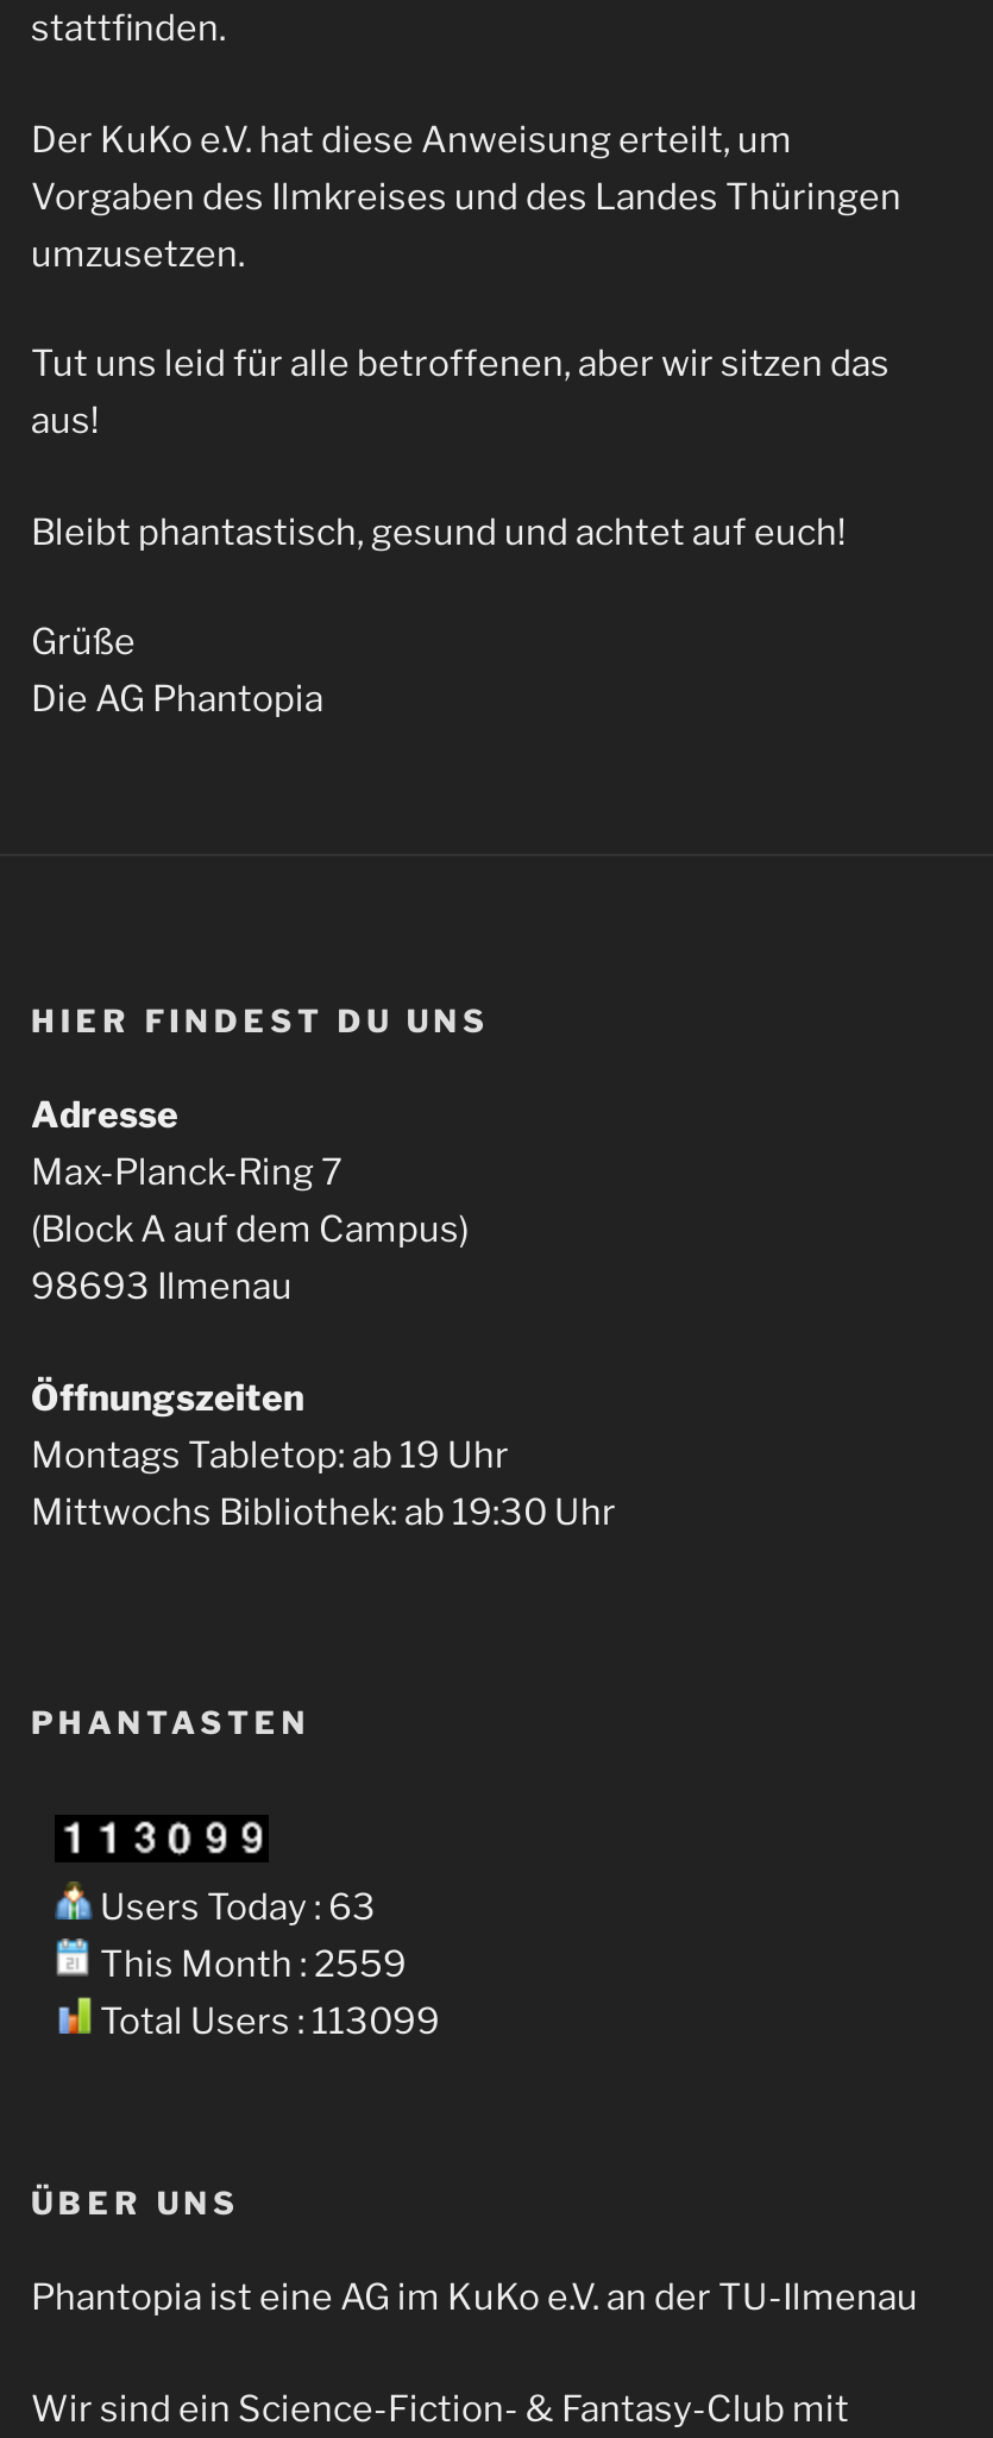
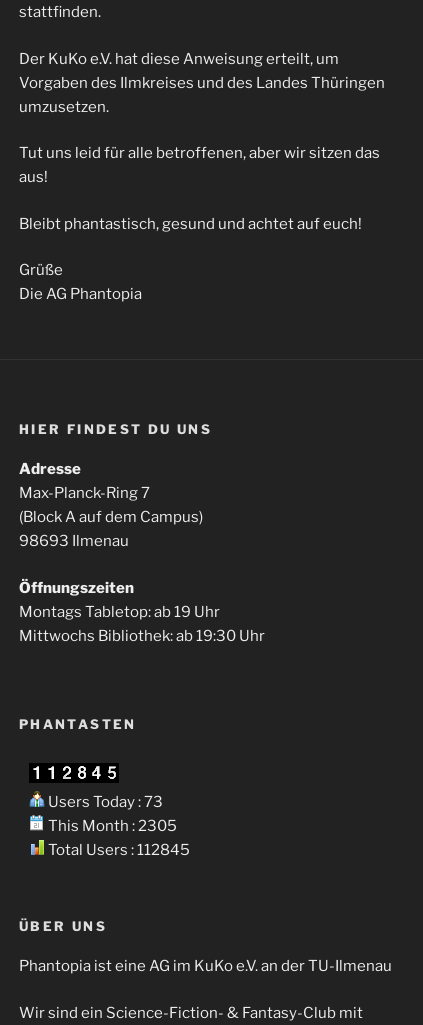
- Users Today : 63
+ Users Today : 73

- This Month : 2559
+ This Month : 2305

- Total Users : 113099
+ Total Users : 112845
